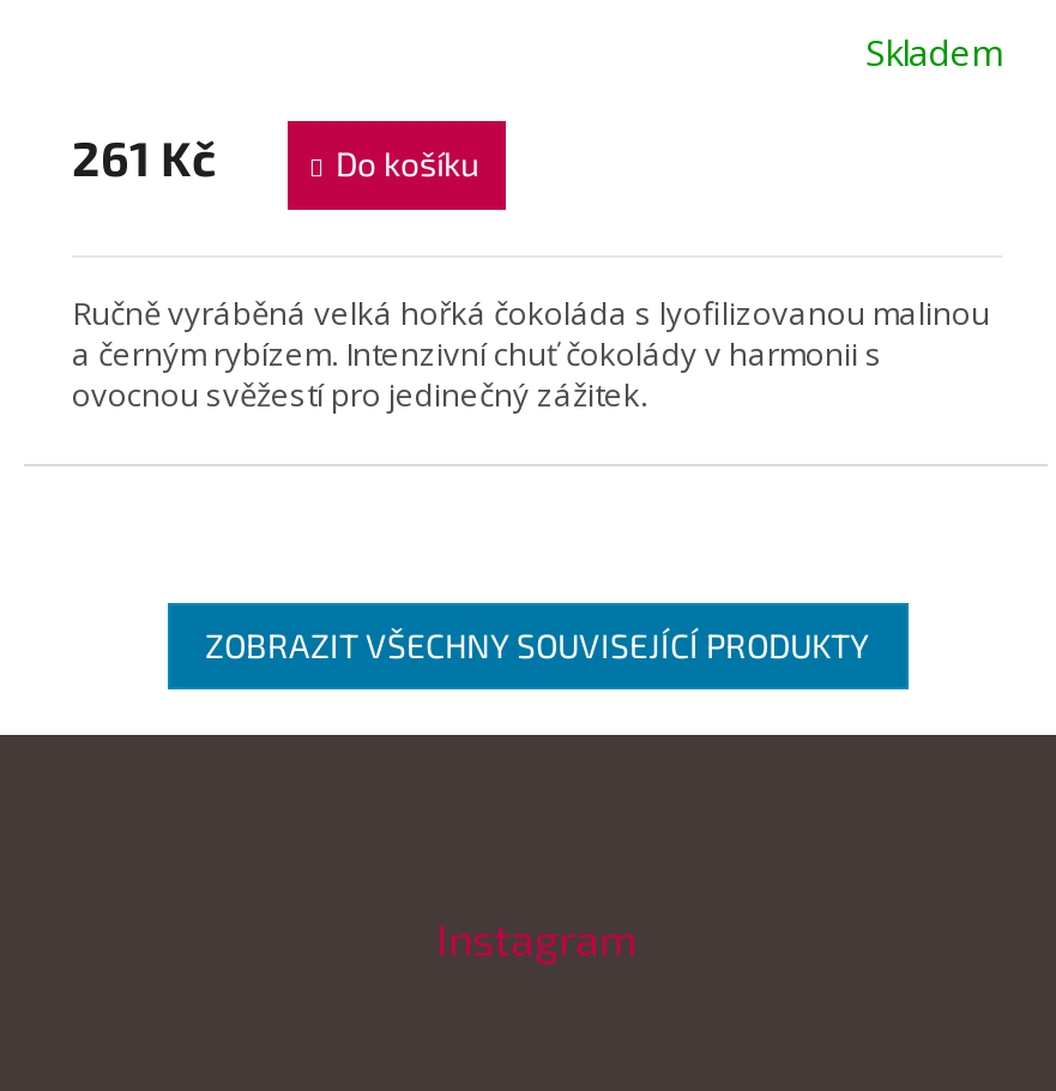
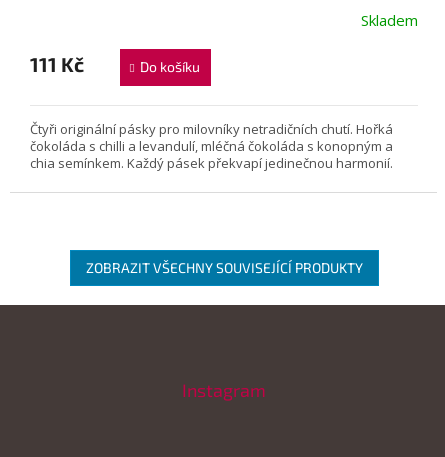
- 261 Kč
+ 111 Kč

- Ručně vyráběná velká hořká čokoláda s lyofilizovanou malinou
- a černým rybízem. Intenzivní chuť čokolády v harmonii s
- ovocnou svěžestí pro jedinečný zážitek.
+ Čtyři originální pásky pro milovníky netradičních chutí. Hořká
+ čokoláda s chilli a levandulí, mléčná čokoláda s konopným a
+ chia semínkem. Každý pásek překvapí jedinečnou harmonií.
